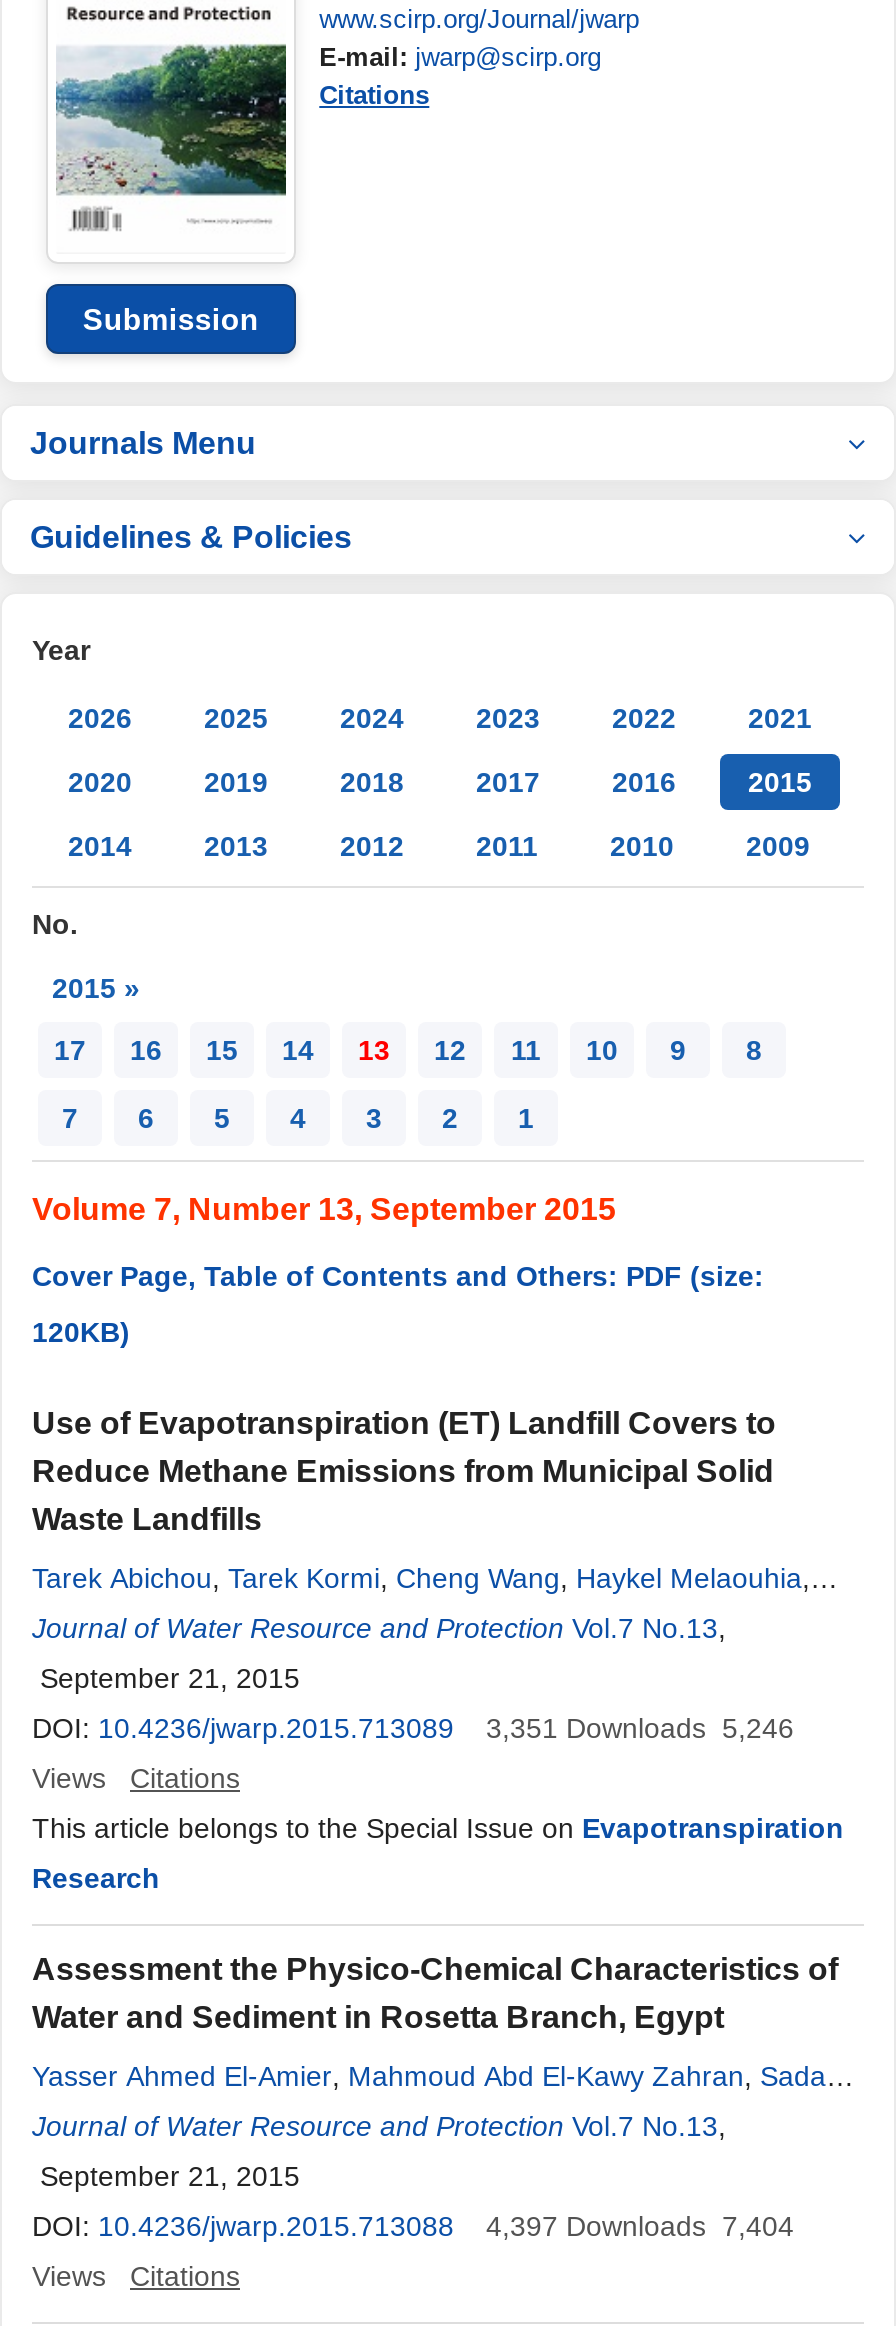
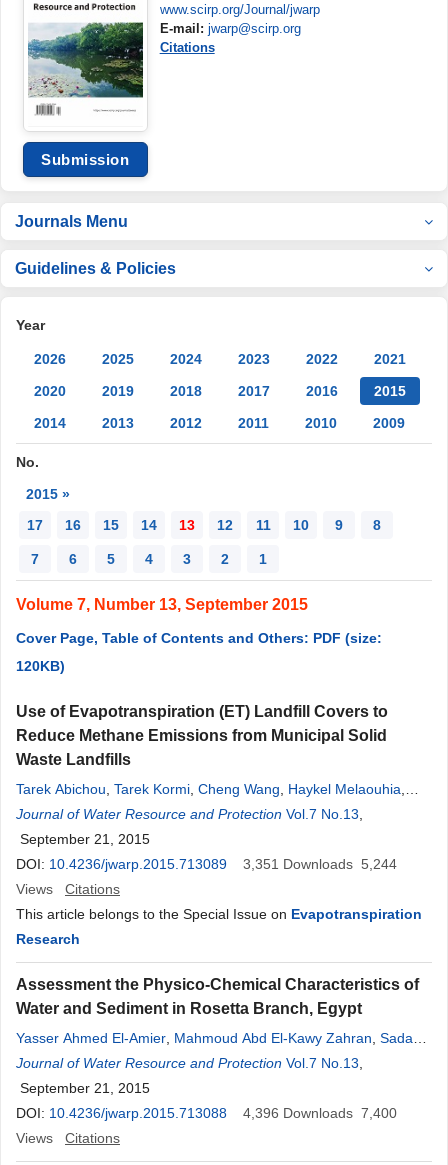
- DOI: 10.4236/jwarp.2015.713089 3,351 Downloads 5,246
+ DOI: 10.4236/jwarp.2015.713089 3,351 Downloads 5,244

- DOI: 10.4236/jwarp.2015.713088 4,397 Downloads 7,404
+ DOI: 10.4236/jwarp.2015.713088 4,396 Downloads 7,400
